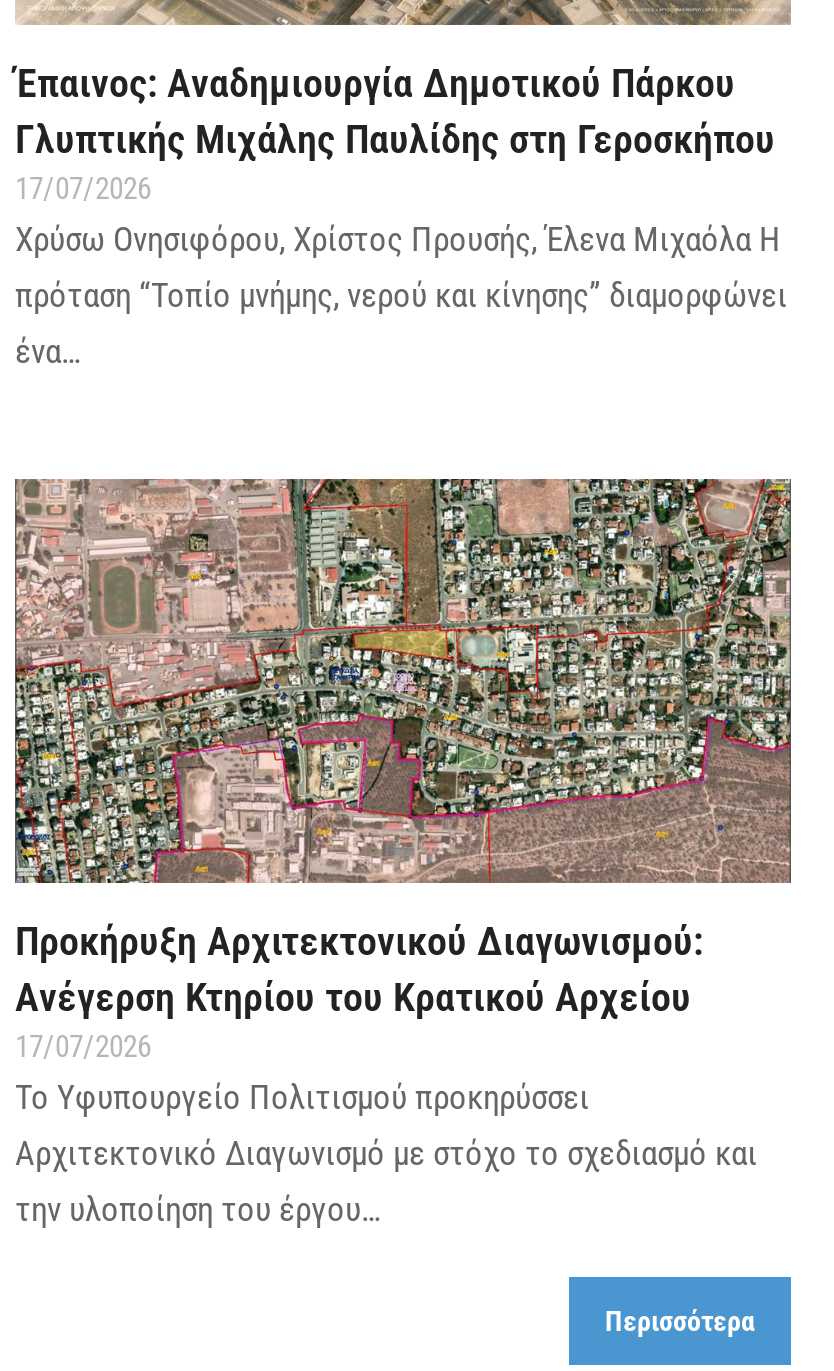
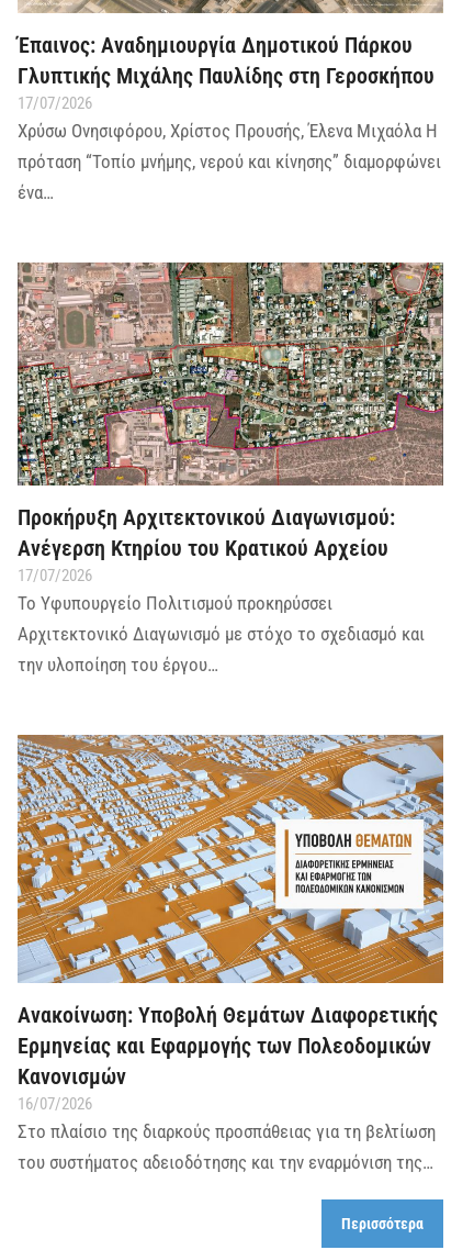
+ [image]
+ Ανακοίνωση: Υποβολή Θεμάτων Διαφορετικής
+ Ερμηνείας και Εφαρμογής των Πολεοδομικών
+ Κανονισμών
+ 16/07/2026
+ Στο πλαίσιο της διαρκούς προσπάθειας για τη βελτίωση
+ του συστήματος αδειοδότησης και την εναρμόνιση της…
